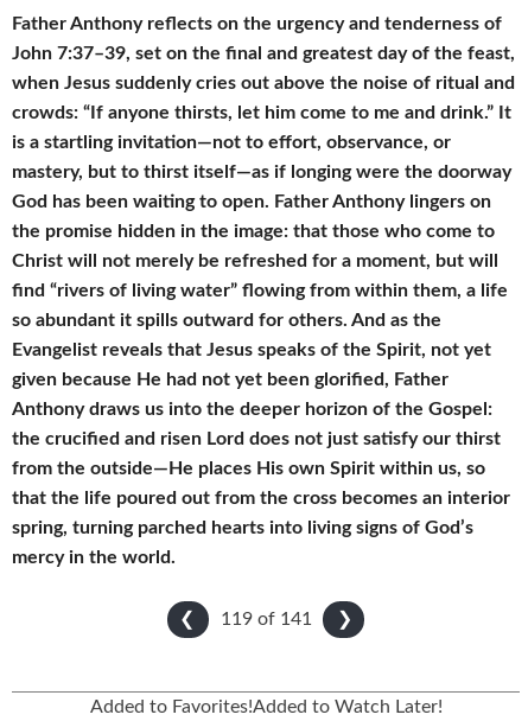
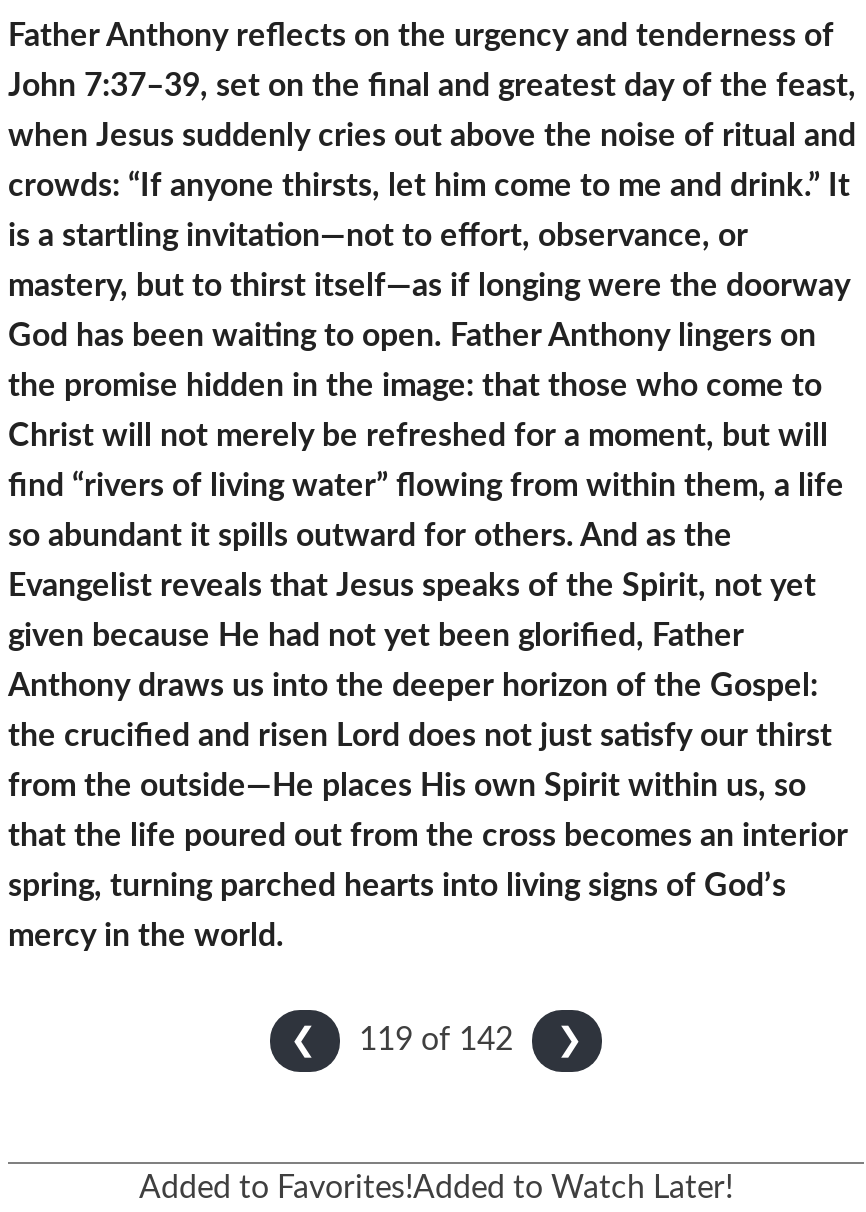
- 119 of 141
+ 119 of 142
